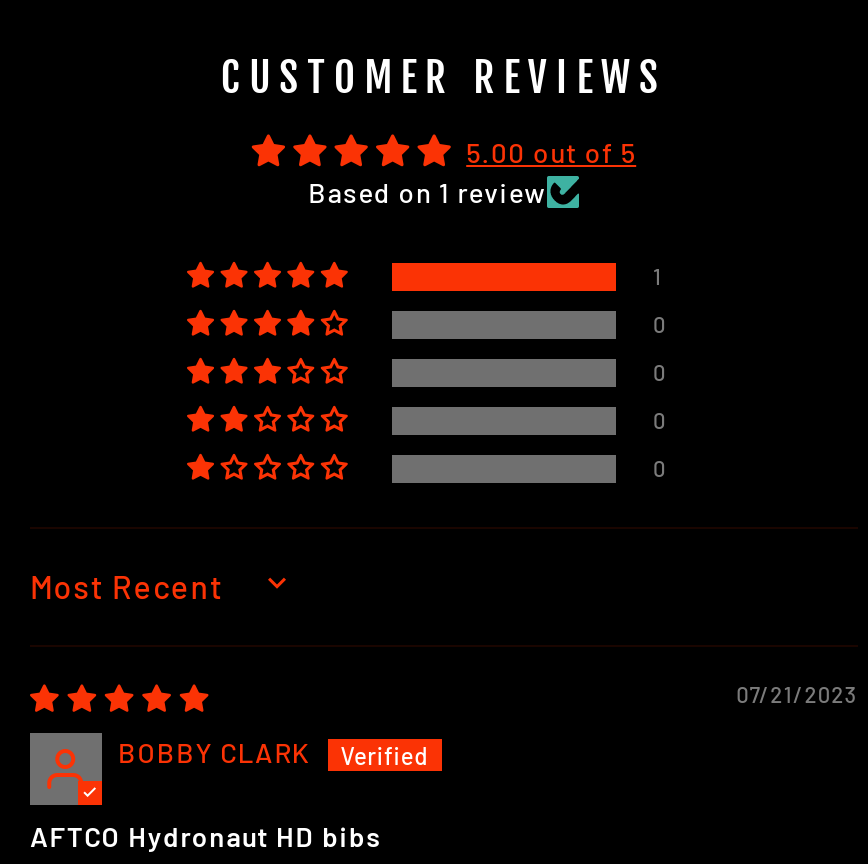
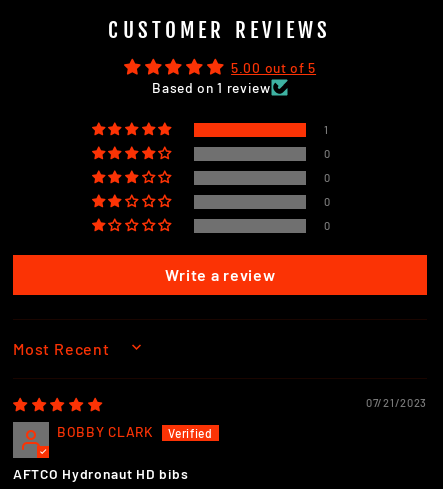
+ Write a review
